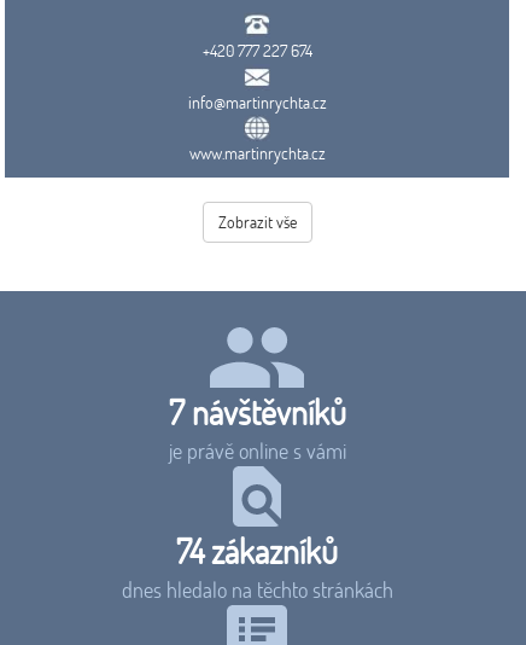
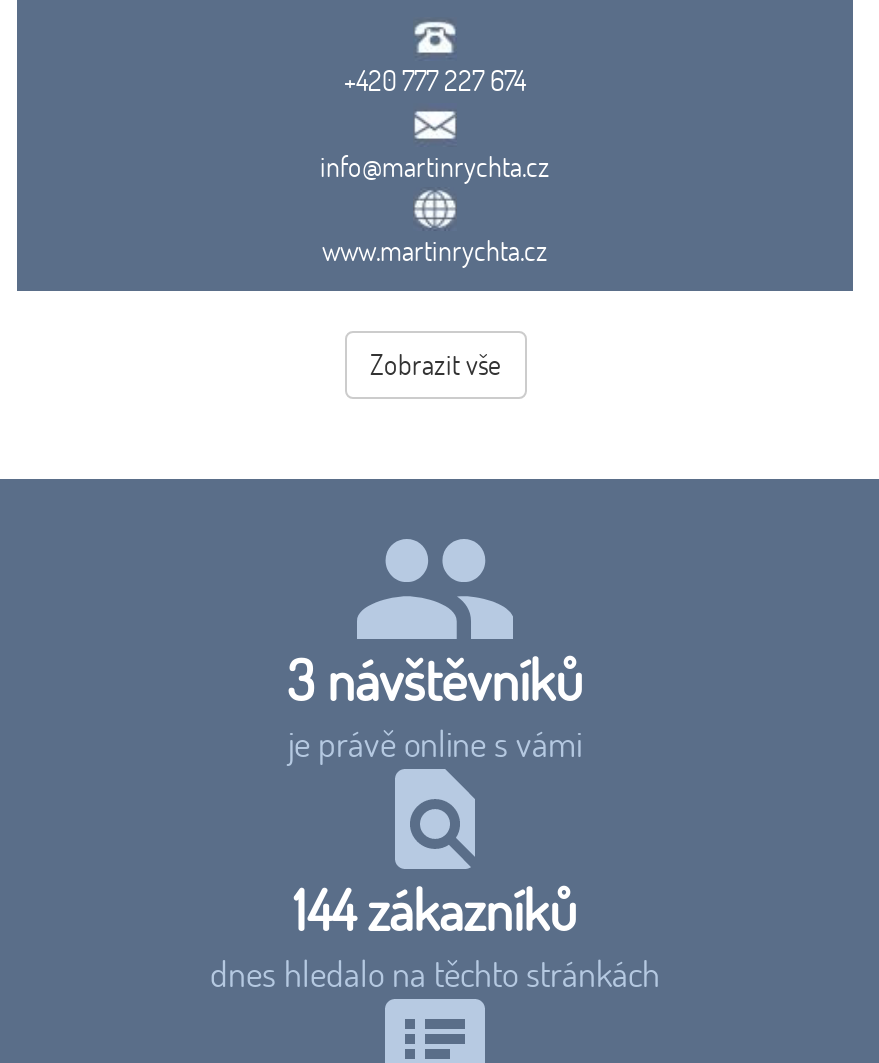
- 7 návštěvníků
+ 3 návštěvníků

- 74zákazníků
+ 144zákazníků
